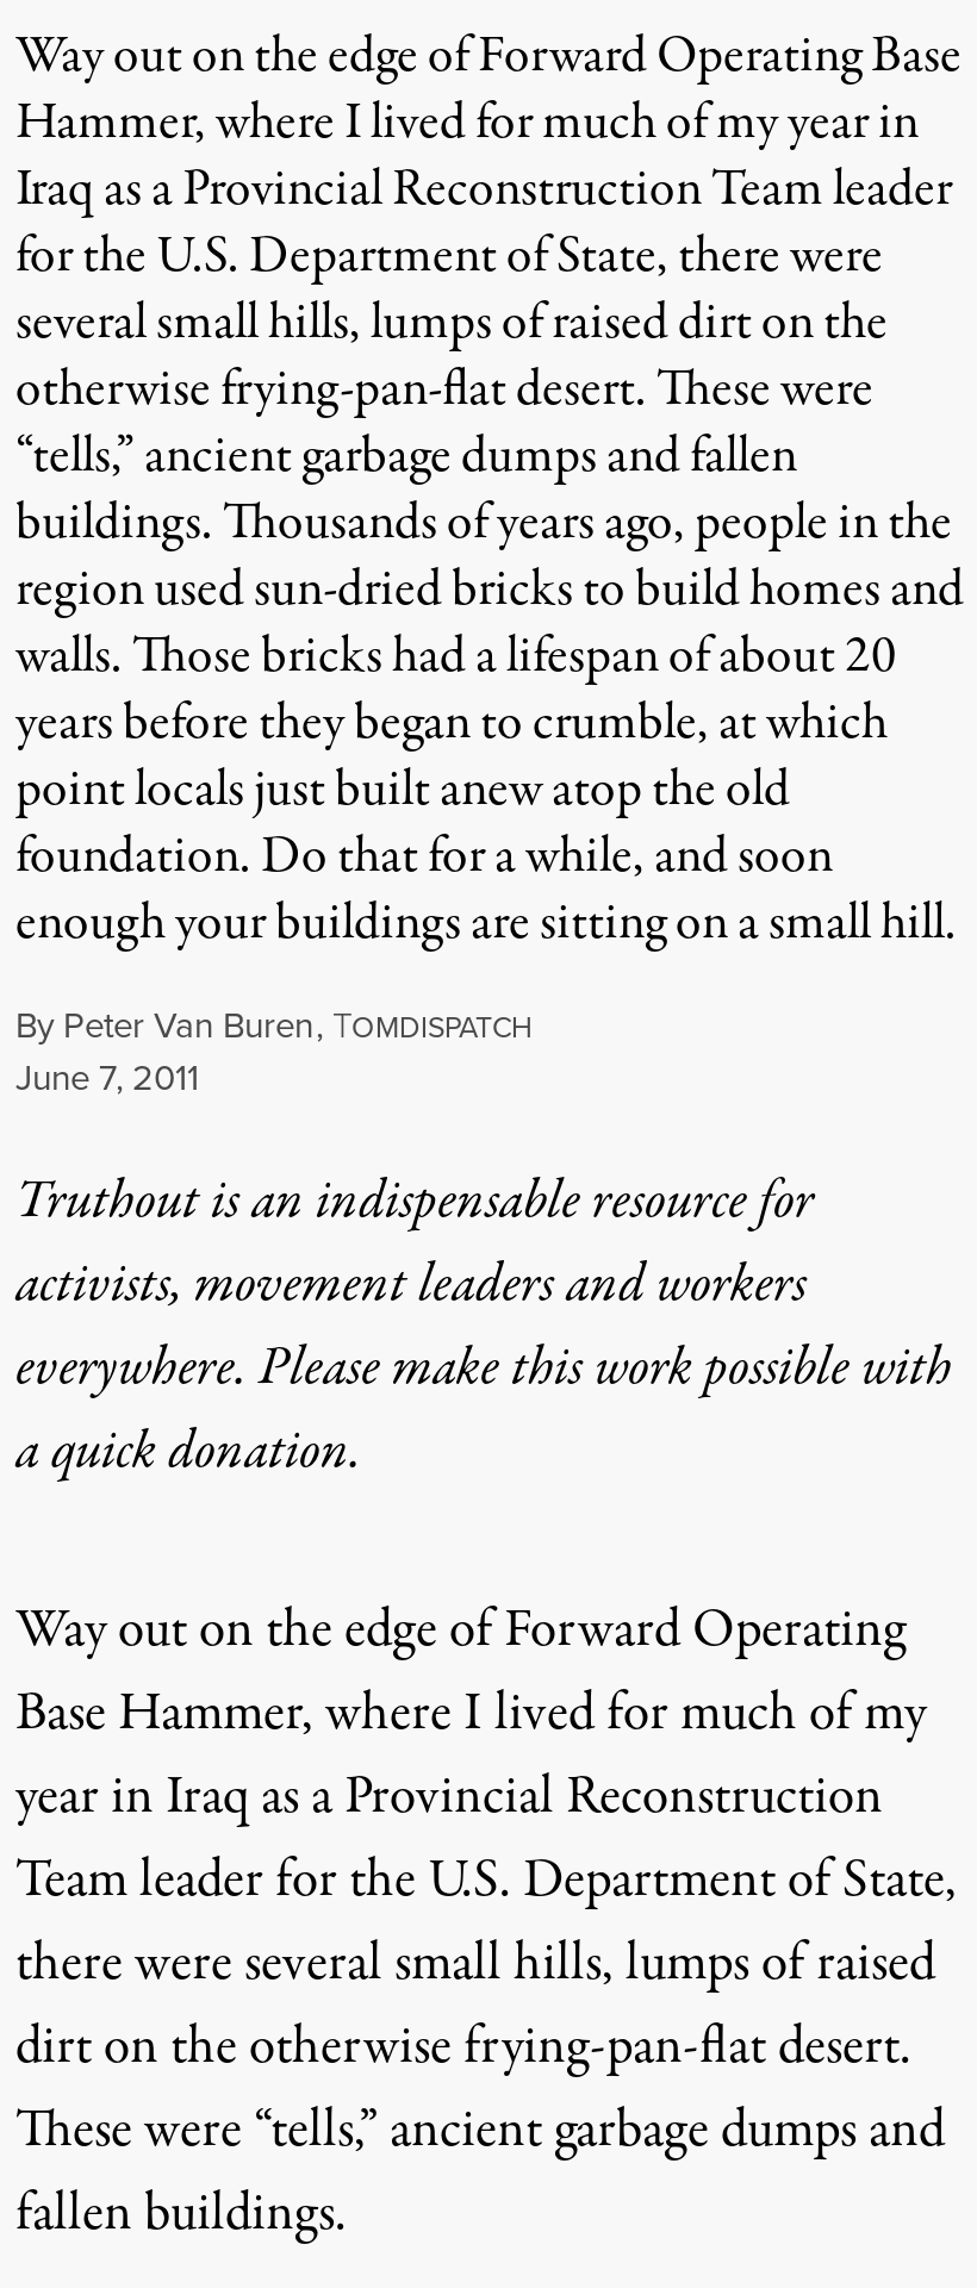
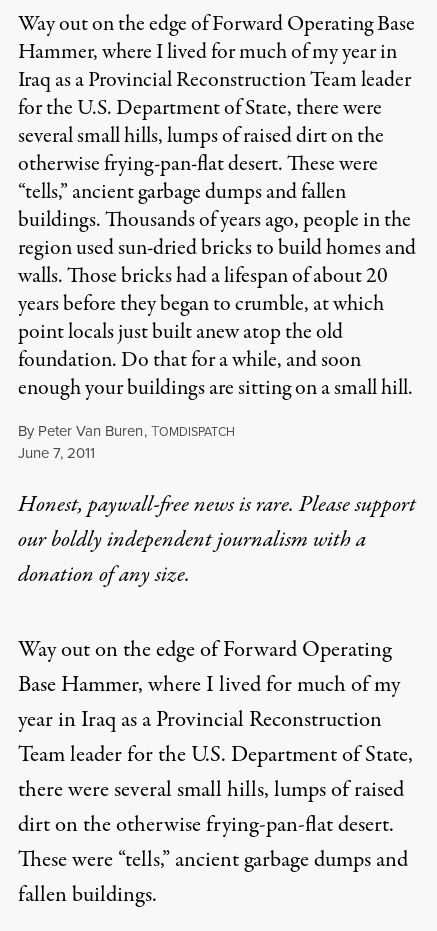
- Truthout is an indispensable resource for
- activists, movement leaders and workers
- everywhere. Please make this work possible with
- a quick donation.
+ Honest, paywall-free news is rare. Please support
+ our boldly independent journalism with a
+ donation of any size.
